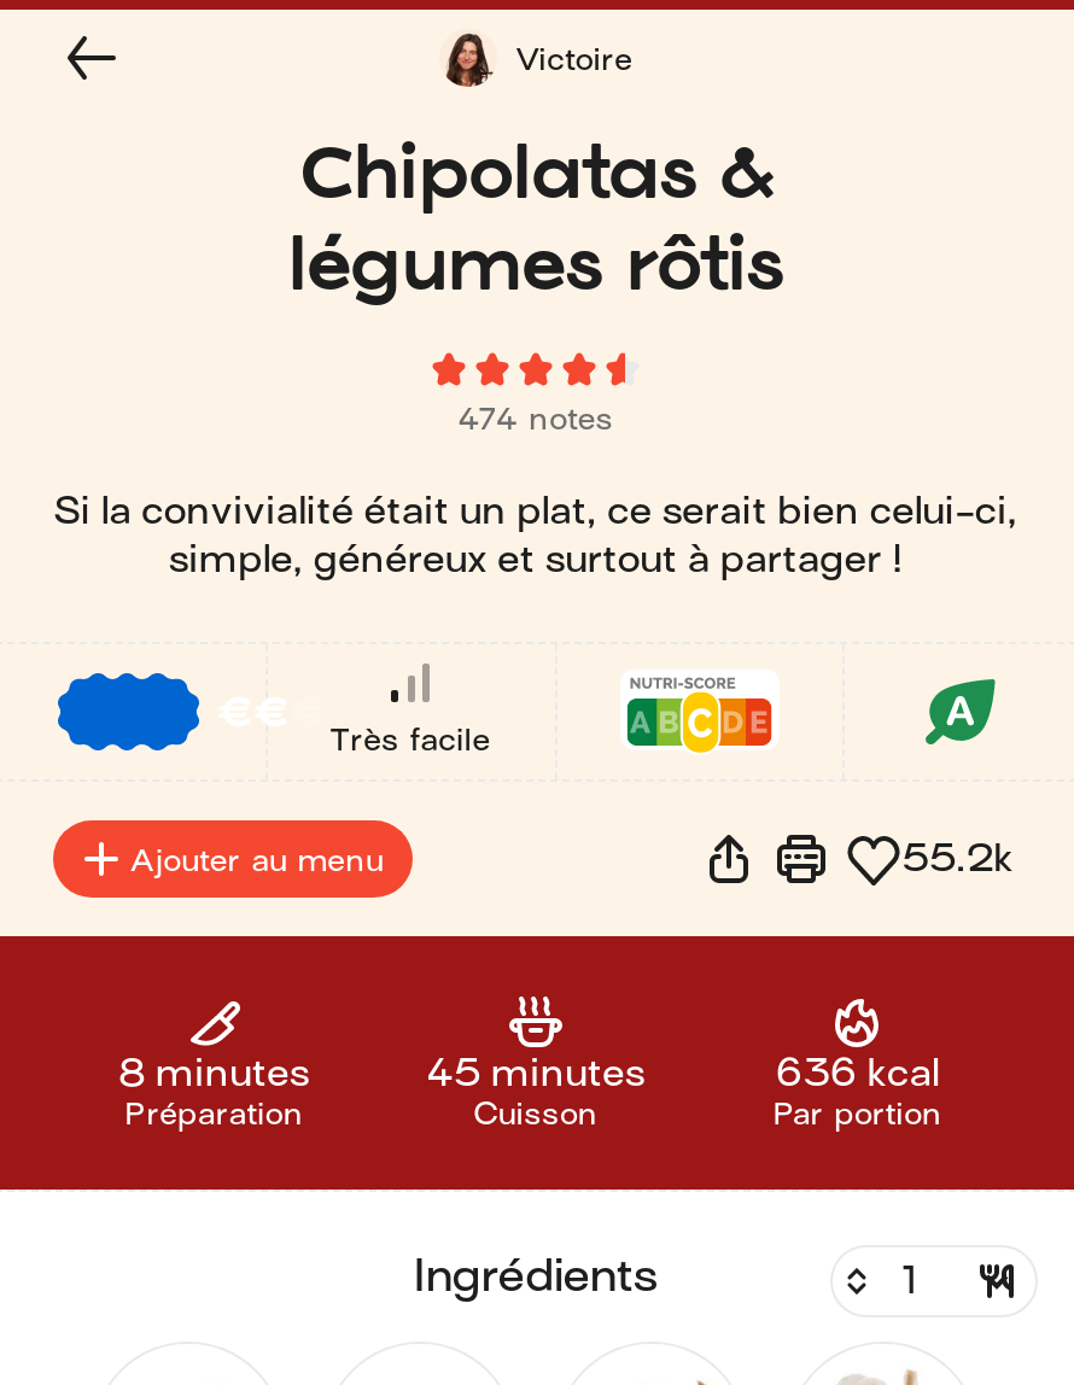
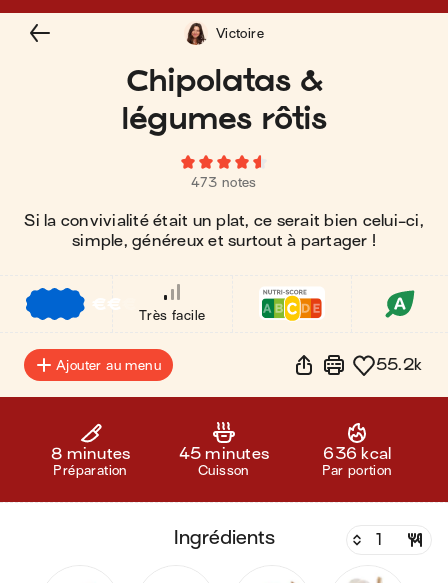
- 474 notes
+ 473 notes
